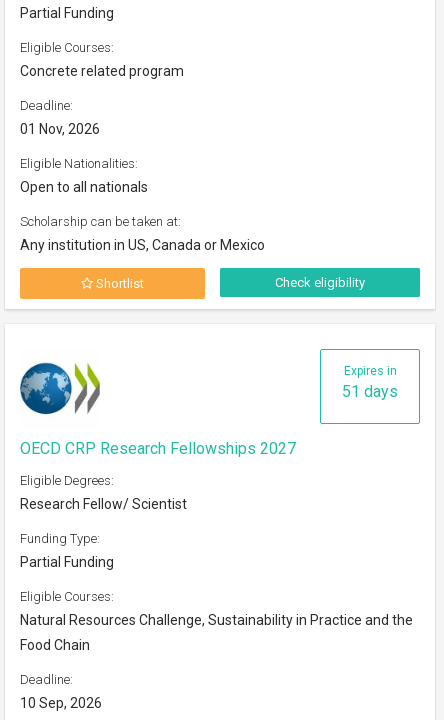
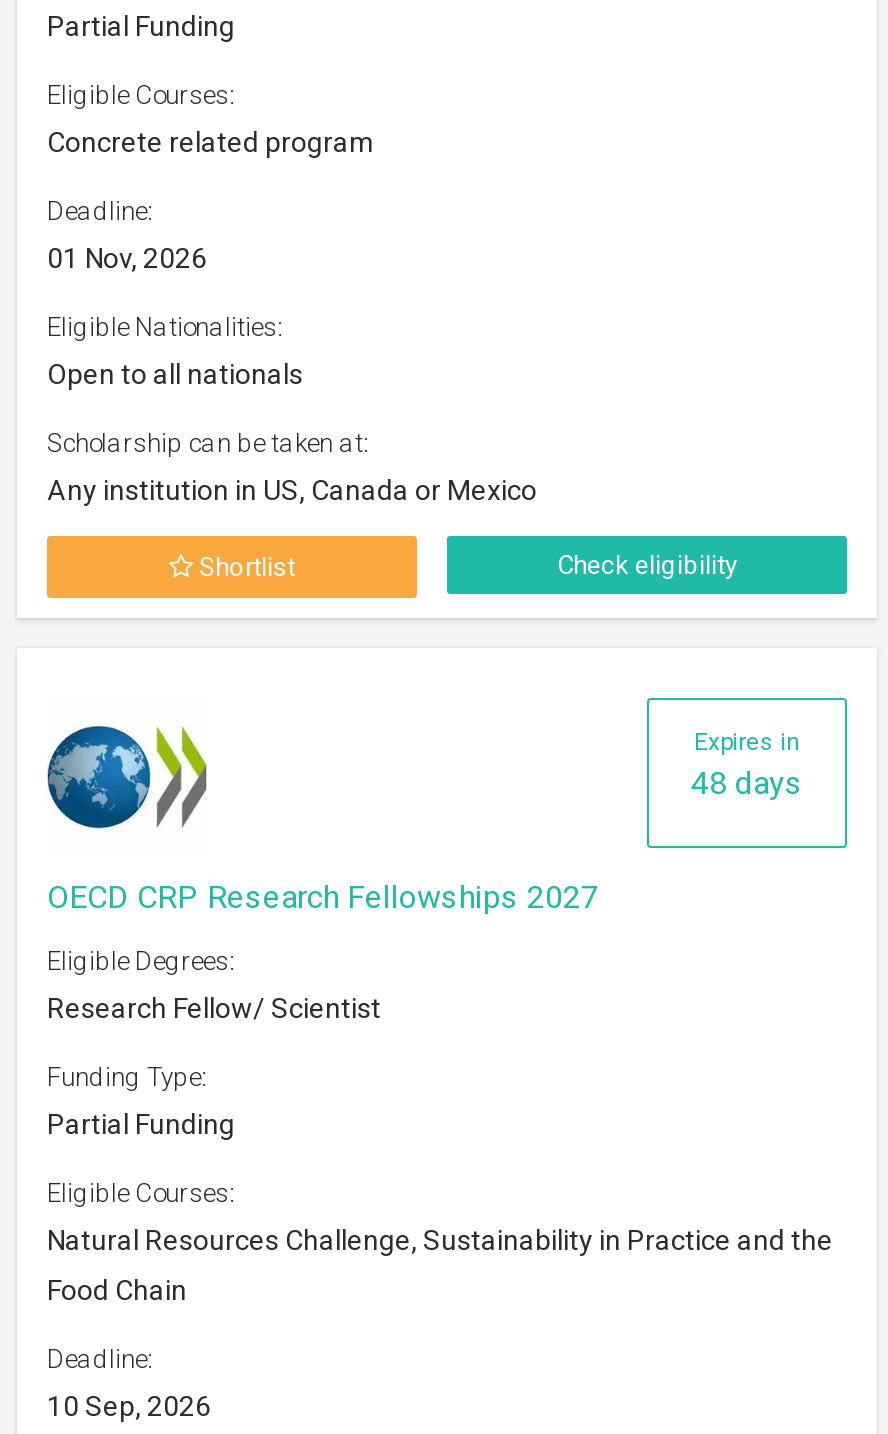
- 51 days
+ 48 days
